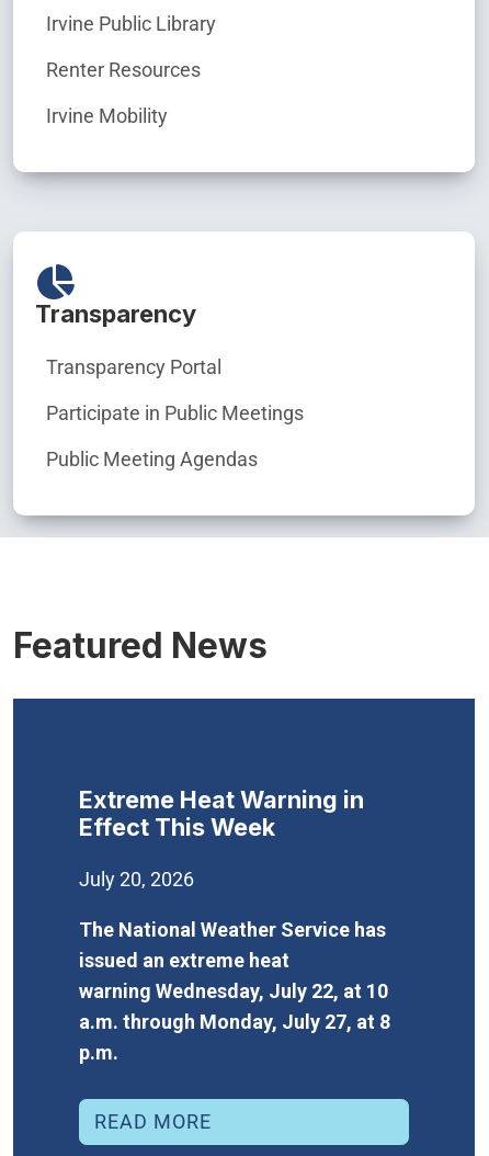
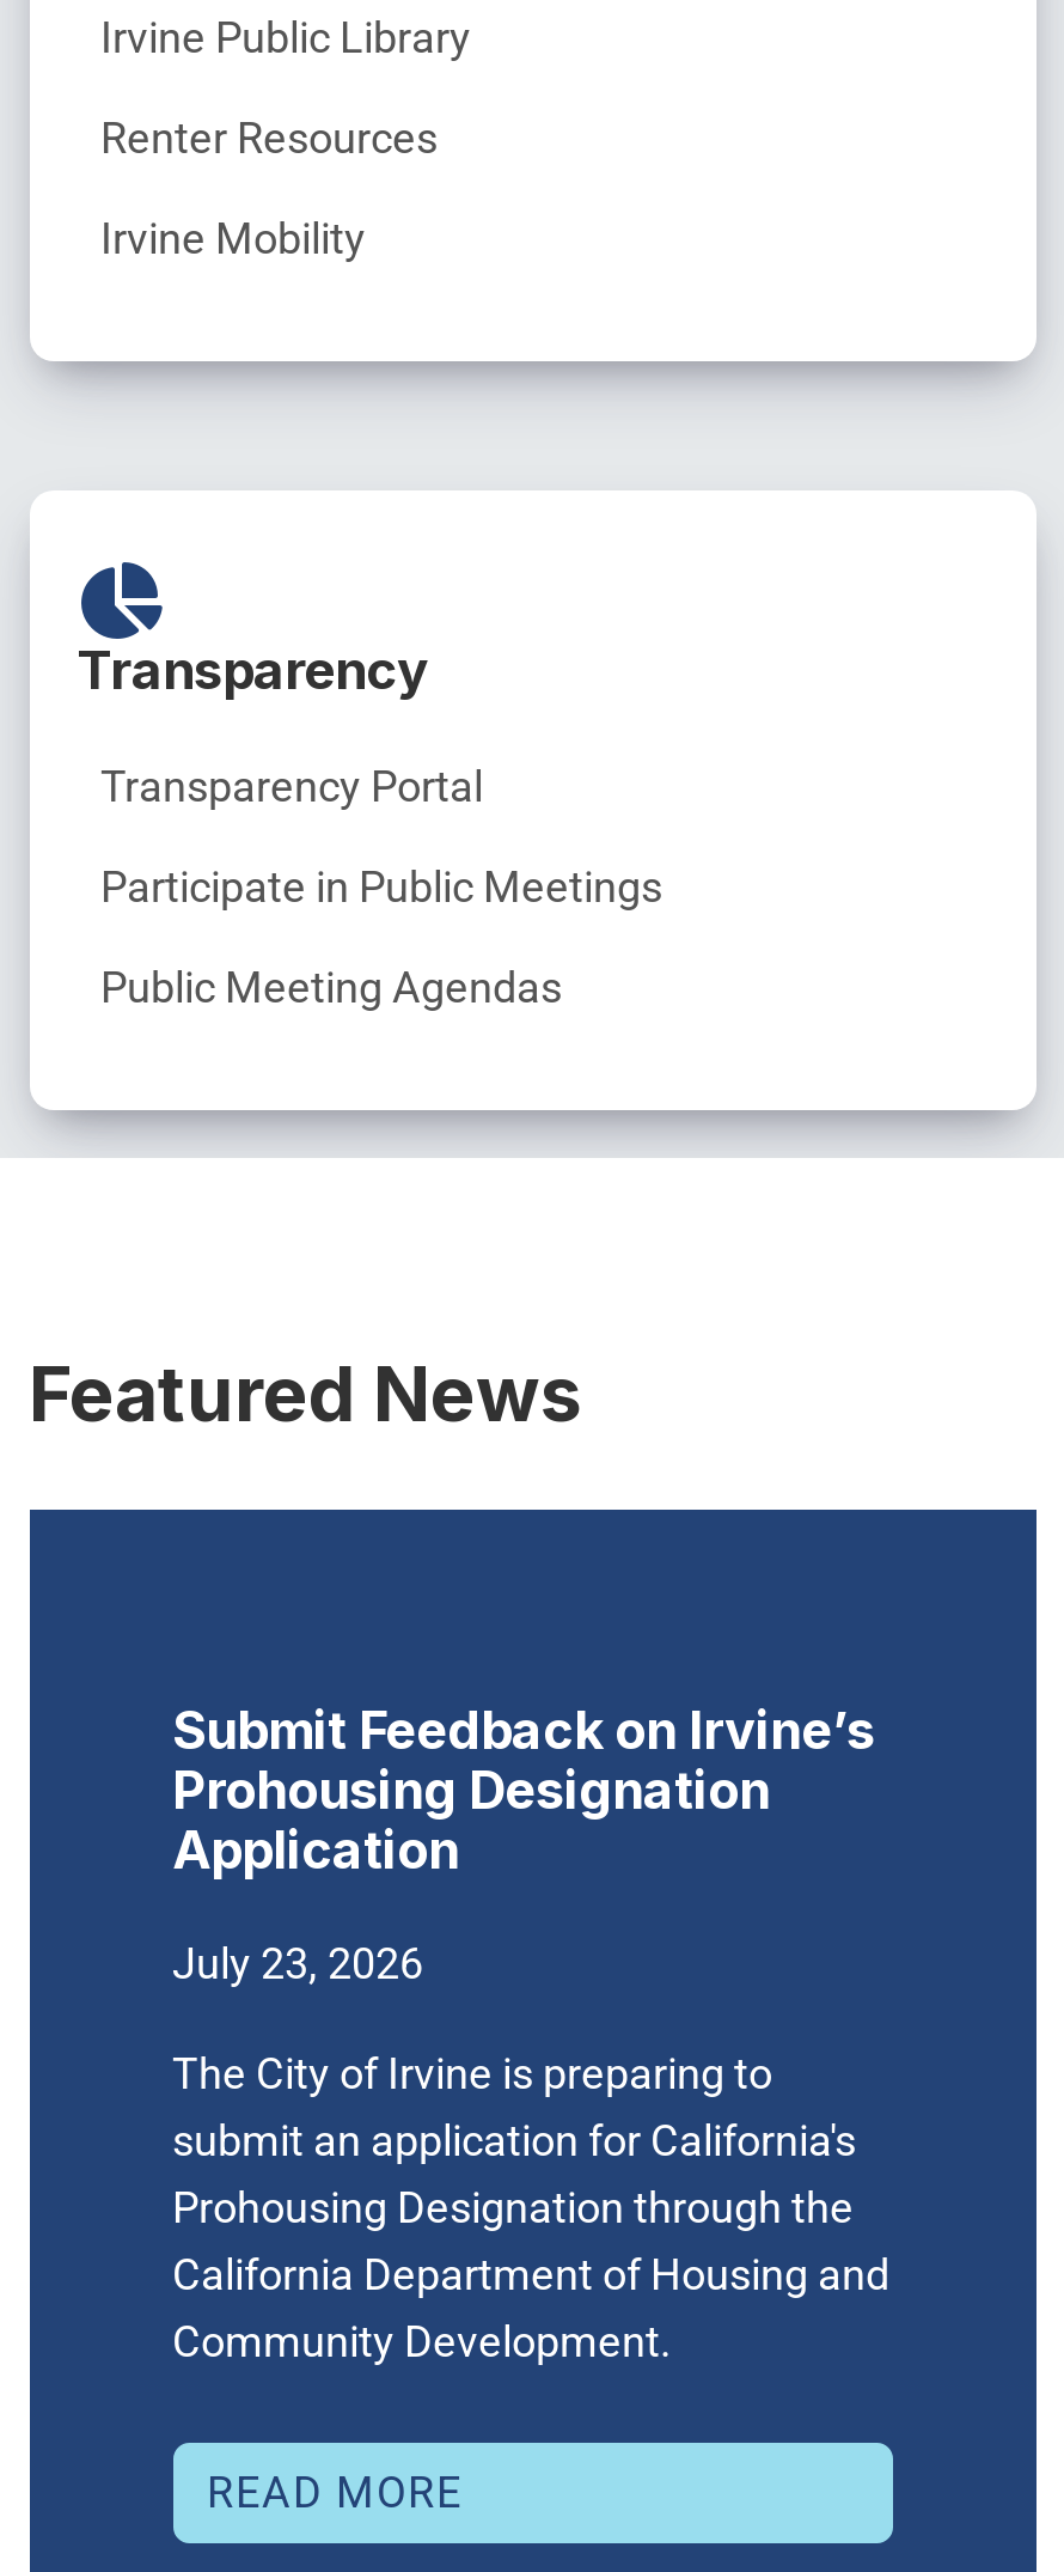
- Extreme Heat Warning in
- Effect This Week
+ Submit Feedback on Irvine’s
+ Prohousing Designation
+ Application

- July 20, 2026
+ July 23, 2026

- The National Weather Service has
- issued an extreme heat
- warning Wednesday, July 22, at 10
- a.m. through Monday, July 27, at 8
- p.m.
+ The City of Irvine is preparing to
+ submit an application for California's
+ Prohousing Designation through the
+ California Department of Housing and
+ Community Development.
